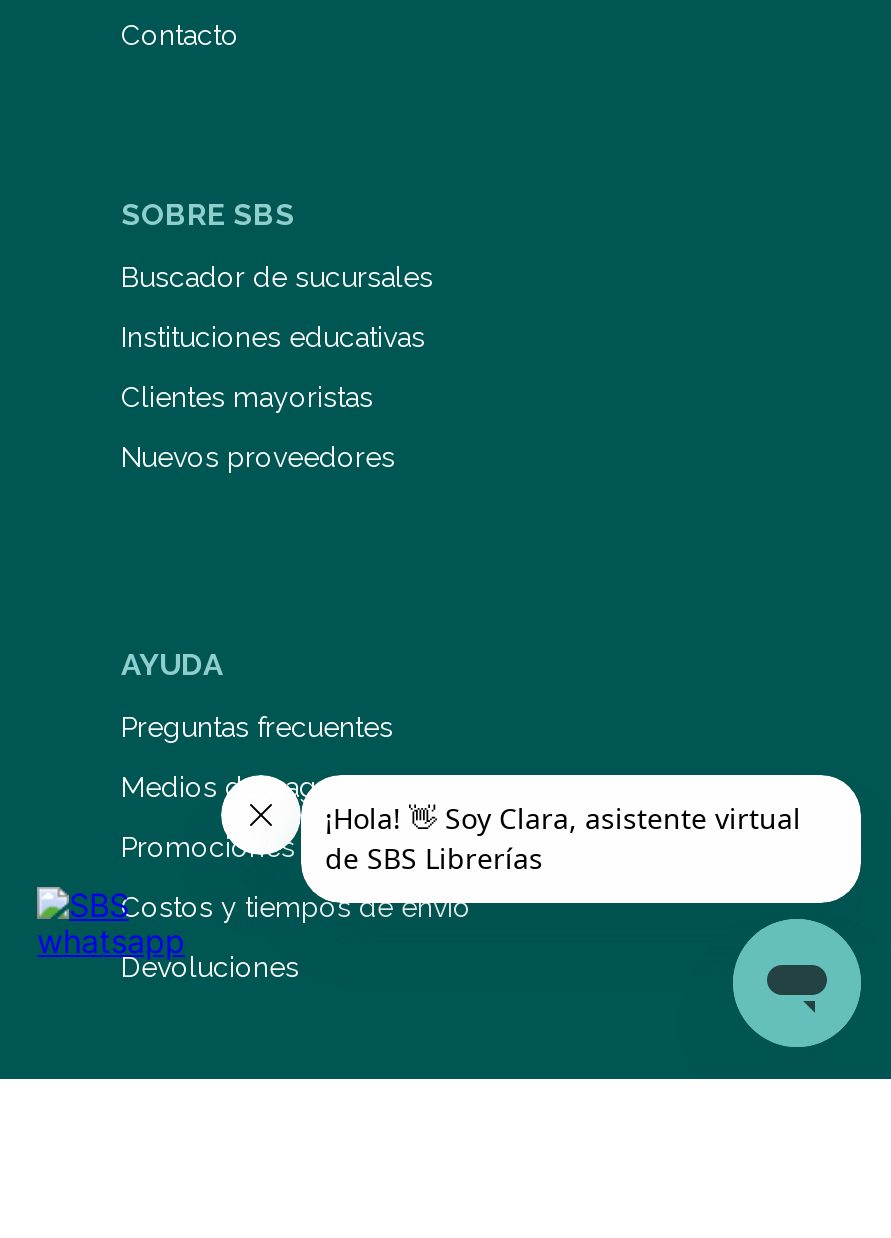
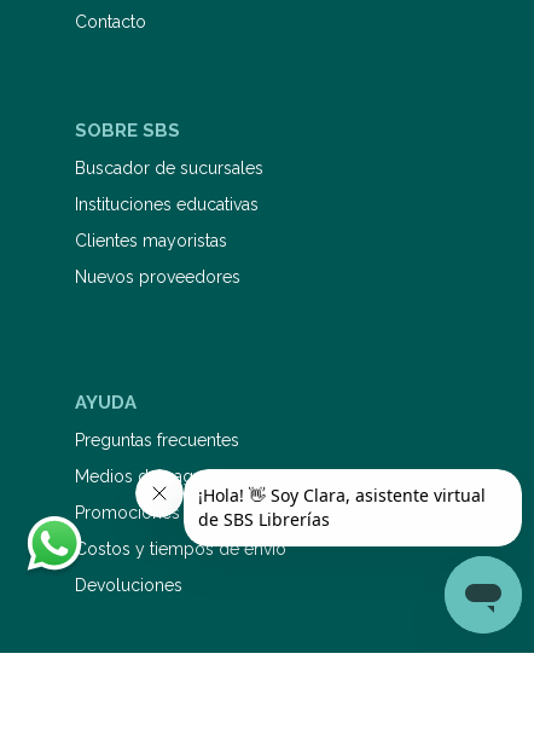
- [image]
+ [image]
